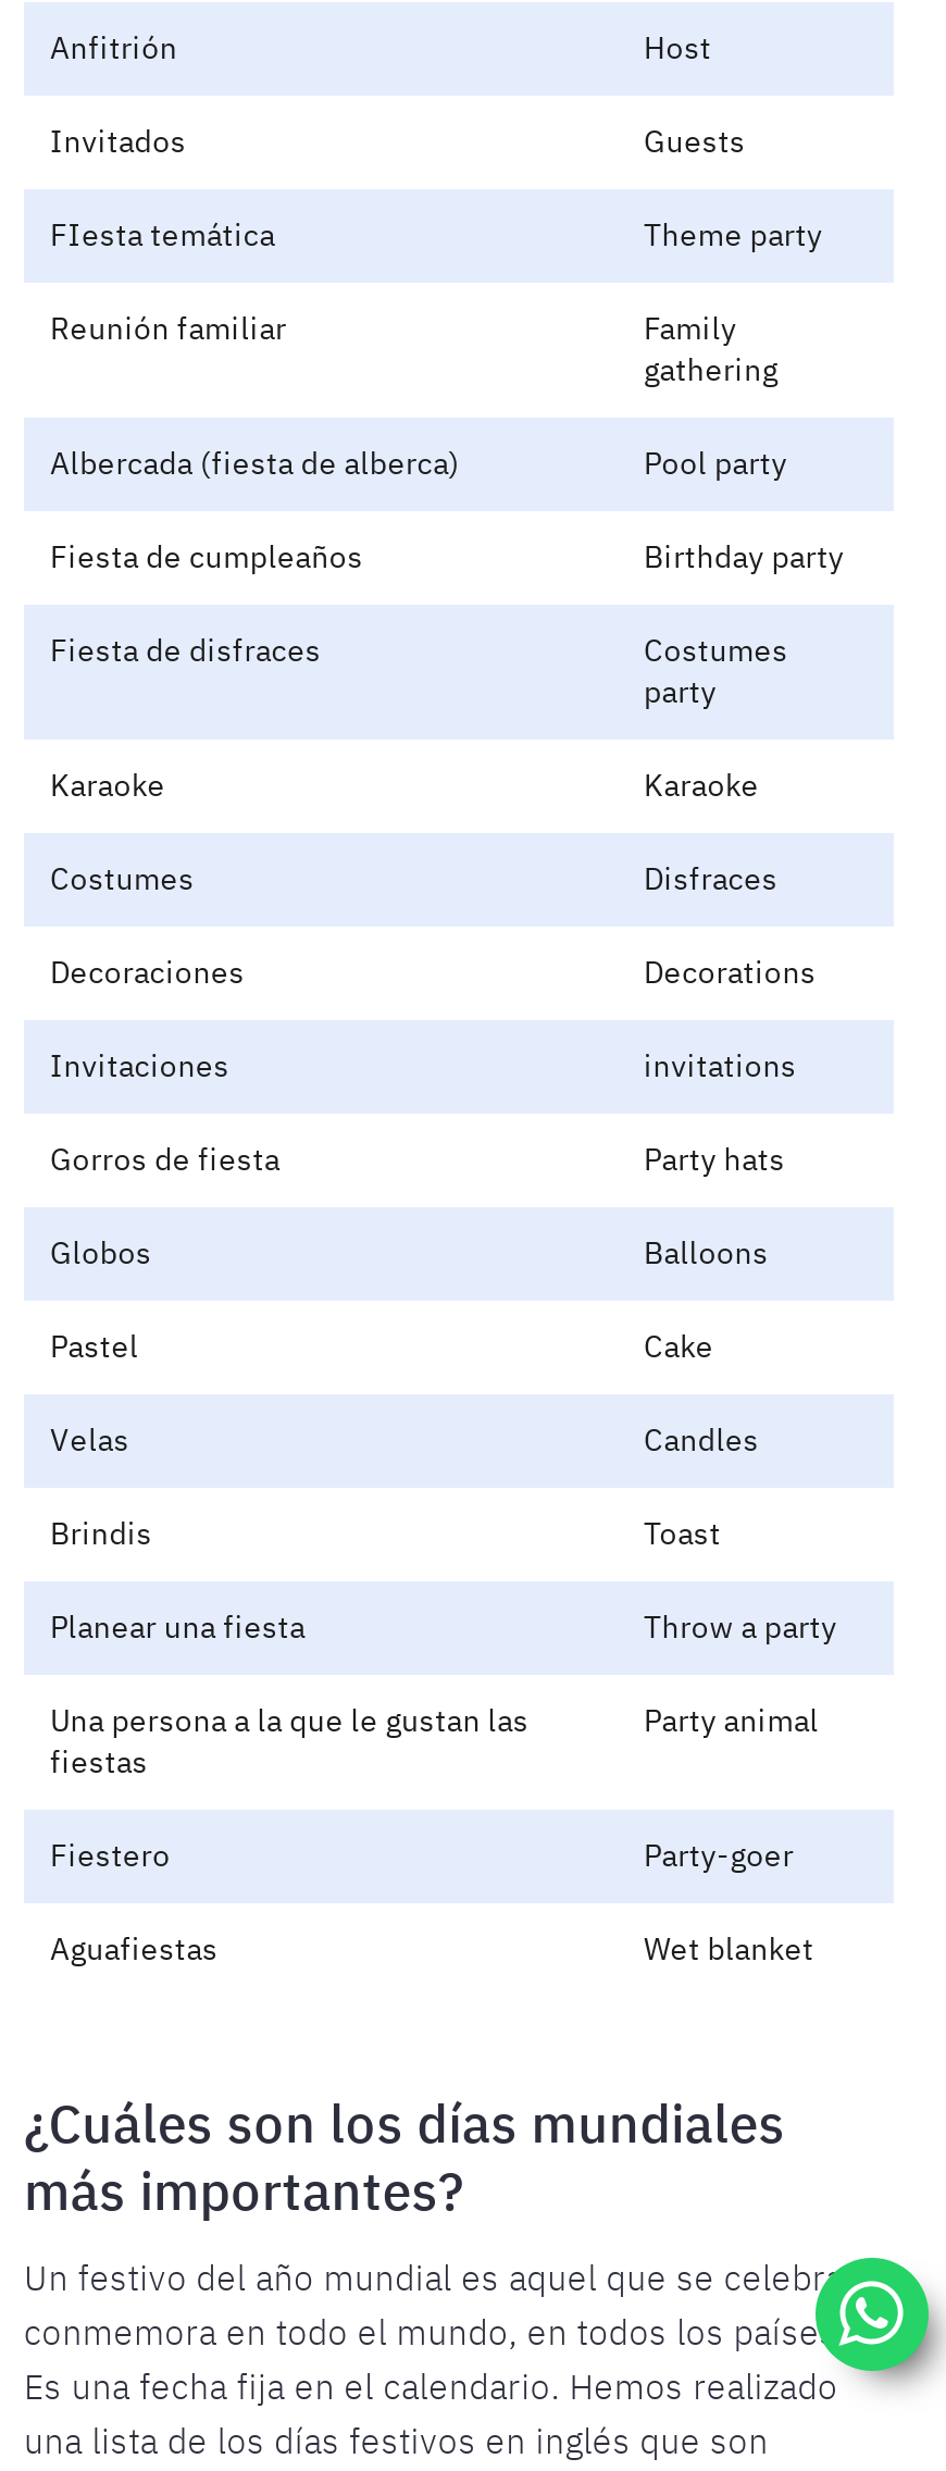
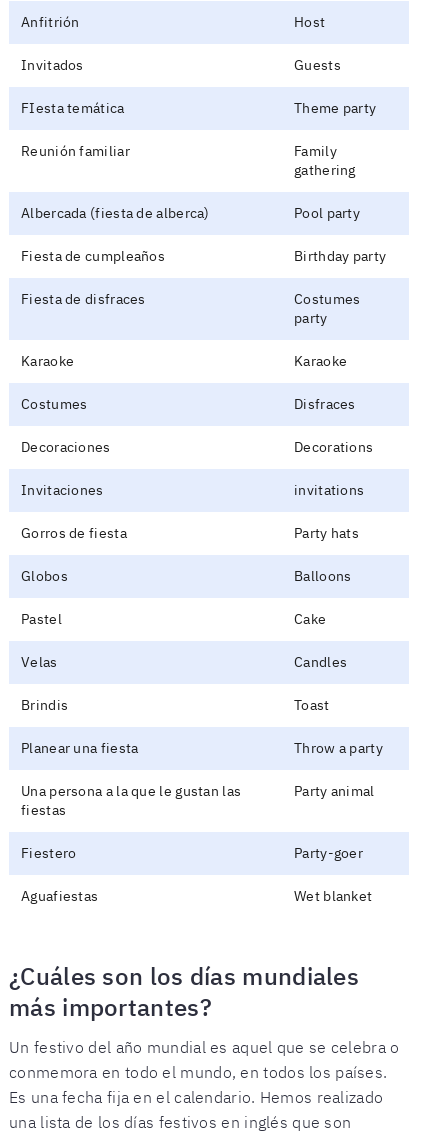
- [image]
